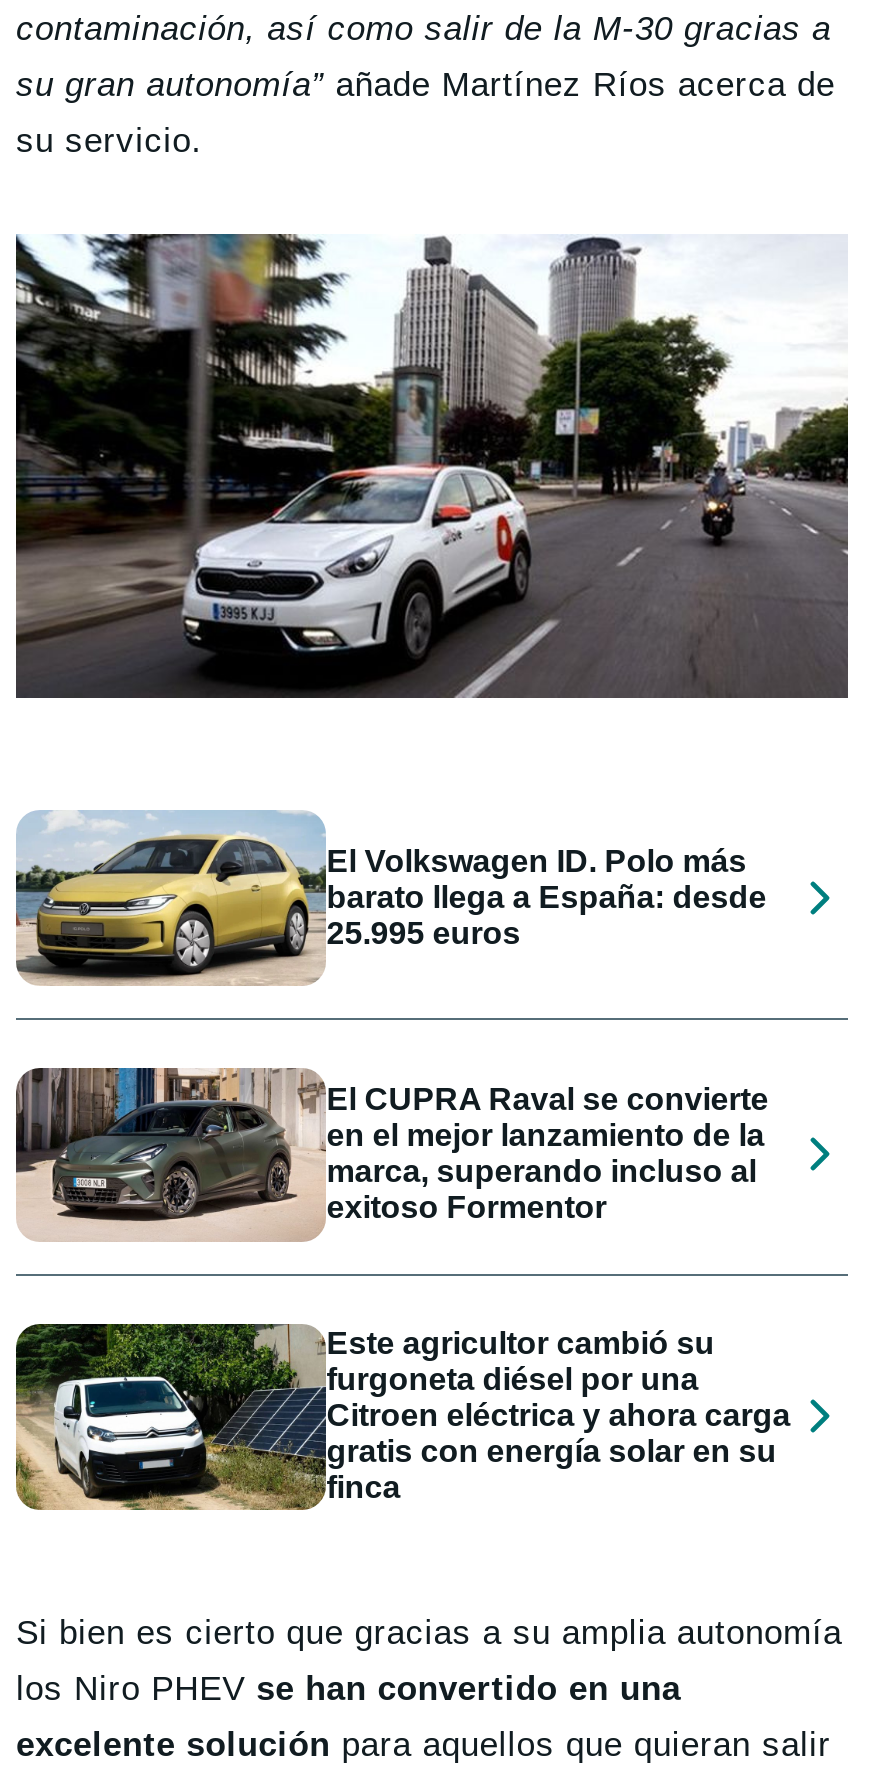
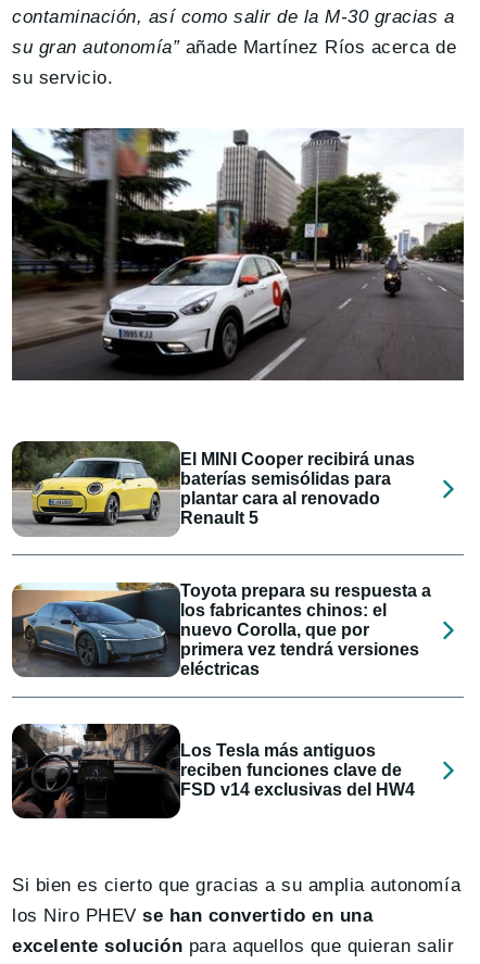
- [image]
- El Volkswagen ID. Polo más
- barato llega a España: desde
- 25.995 euros
+ [image]
+ El MINI Cooper recibirá unas
+ baterías semisólidas para
+ plantar cara al renovado
+ Renault 5

- [image]
- El CUPRA Raval se convierte
- en el mejor lanzamiento de la
- marca, superando incluso al
- exitoso Formentor
+ [image]
+ Toyota prepara su respuesta a
+ los fabricantes chinos: el
+ nuevo Corolla, que por
+ primera vez tendrá versiones
+ eléctricas

- [image]
- Este agricultor cambió su
- furgoneta diésel por una
- Citroen eléctrica y ahora carga
- gratis con energía solar en su
- finca
+ [image]
+ Los Tesla más antiguos
+ reciben funciones clave de
+ FSD v14 exclusivas del HW4
